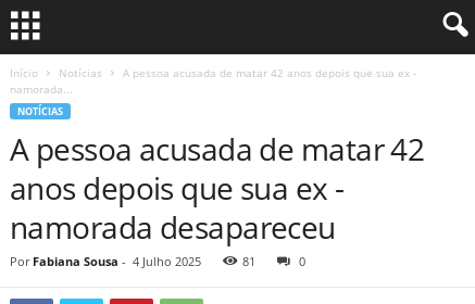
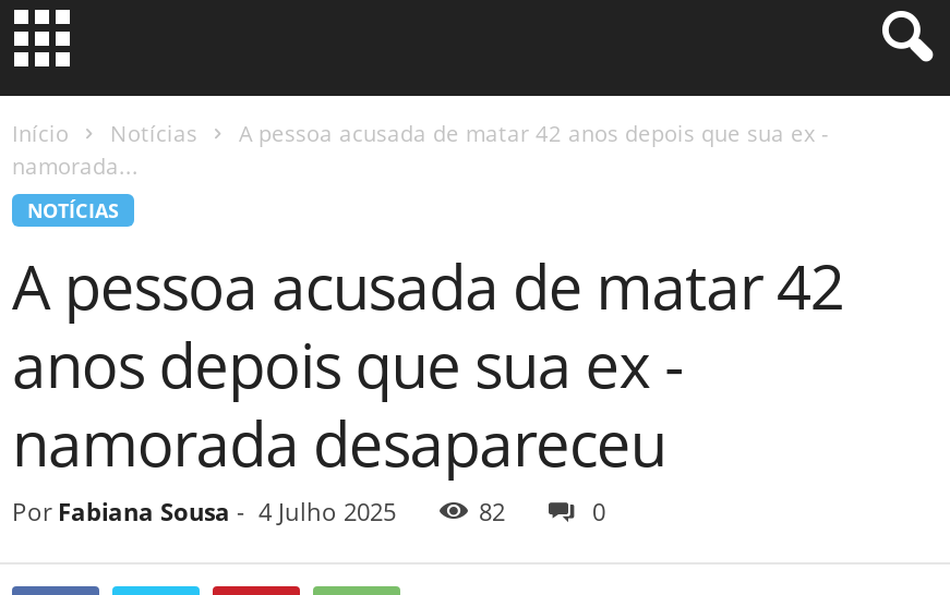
- 81
+ 82
